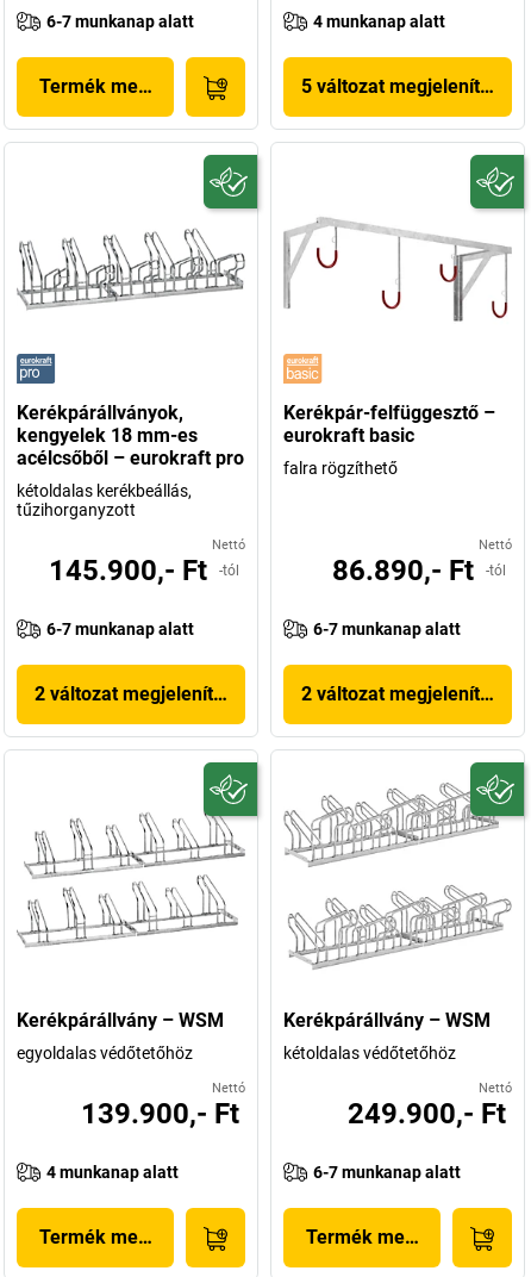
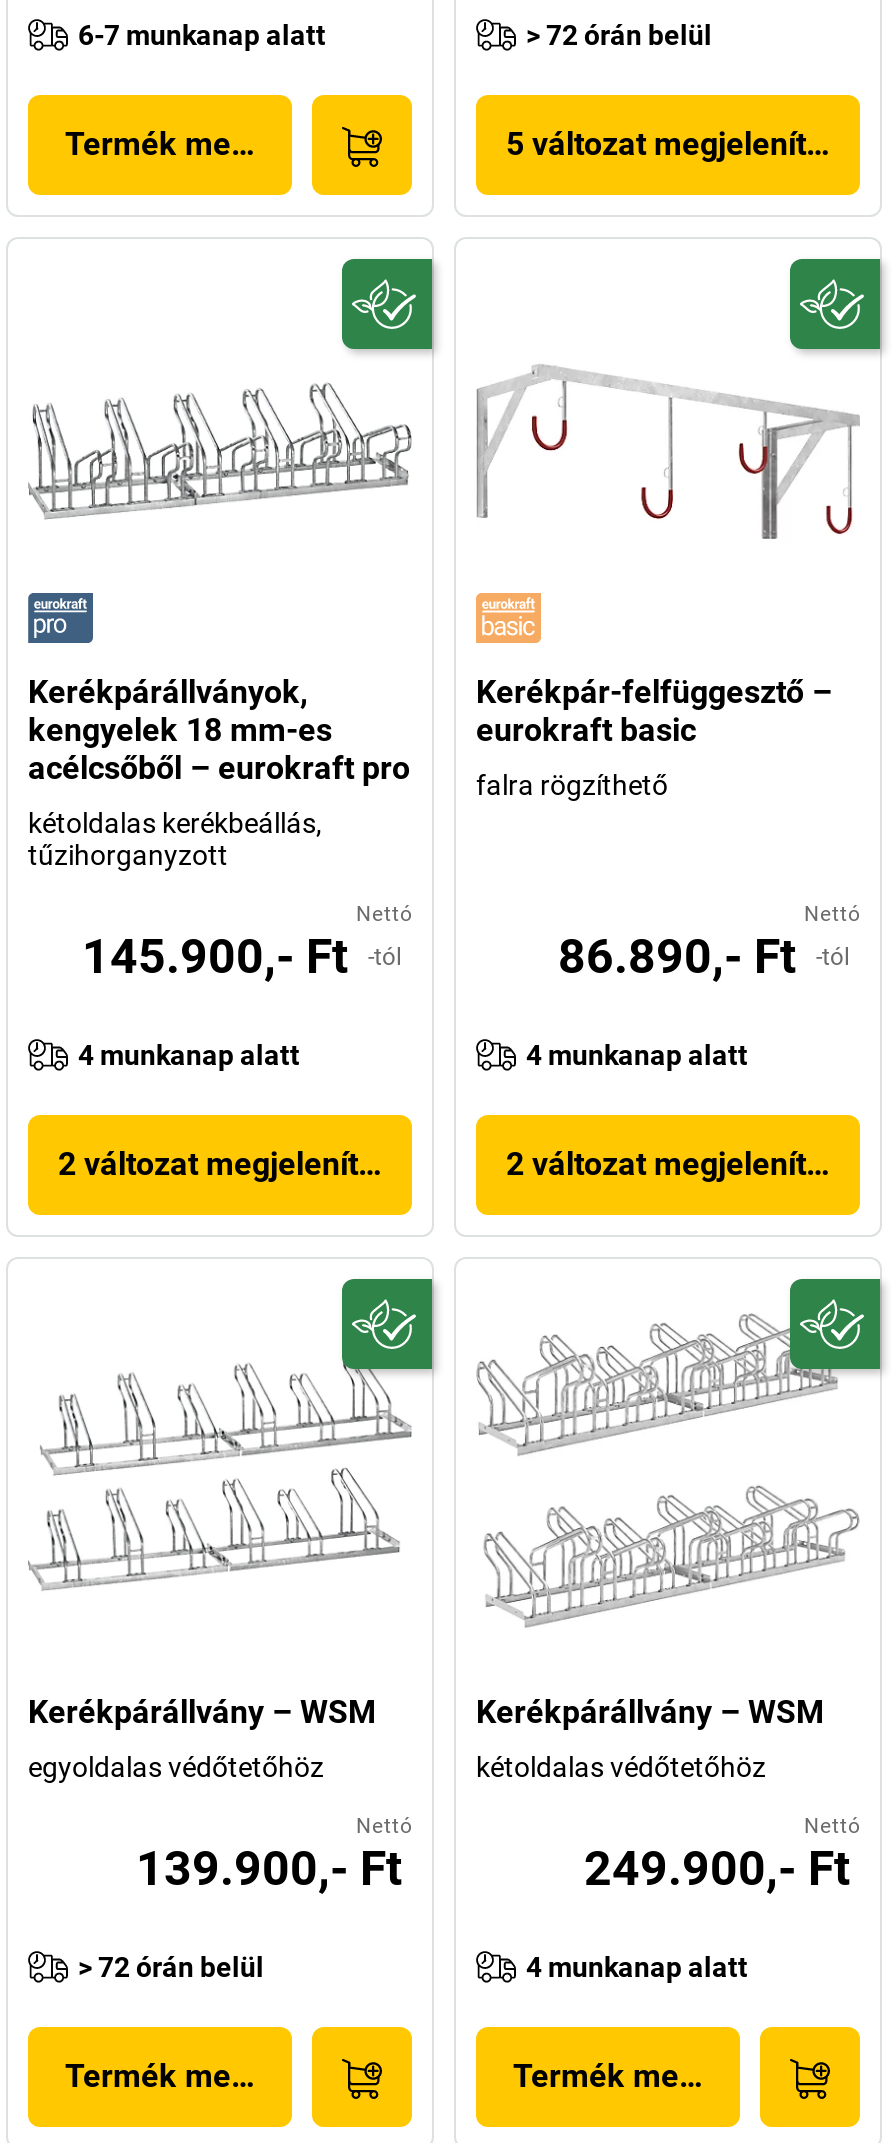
- 4 munkanap alatt
+ > 72 órán belül

- 6-7 munkanap alatt
+ 4 munkanap alatt

- 6-7 munkanap alatt
+ 4 munkanap alatt

- 4 munkanap alatt
+ > 72 órán belül

- 6-7 munkanap alatt
+ 4 munkanap alatt
